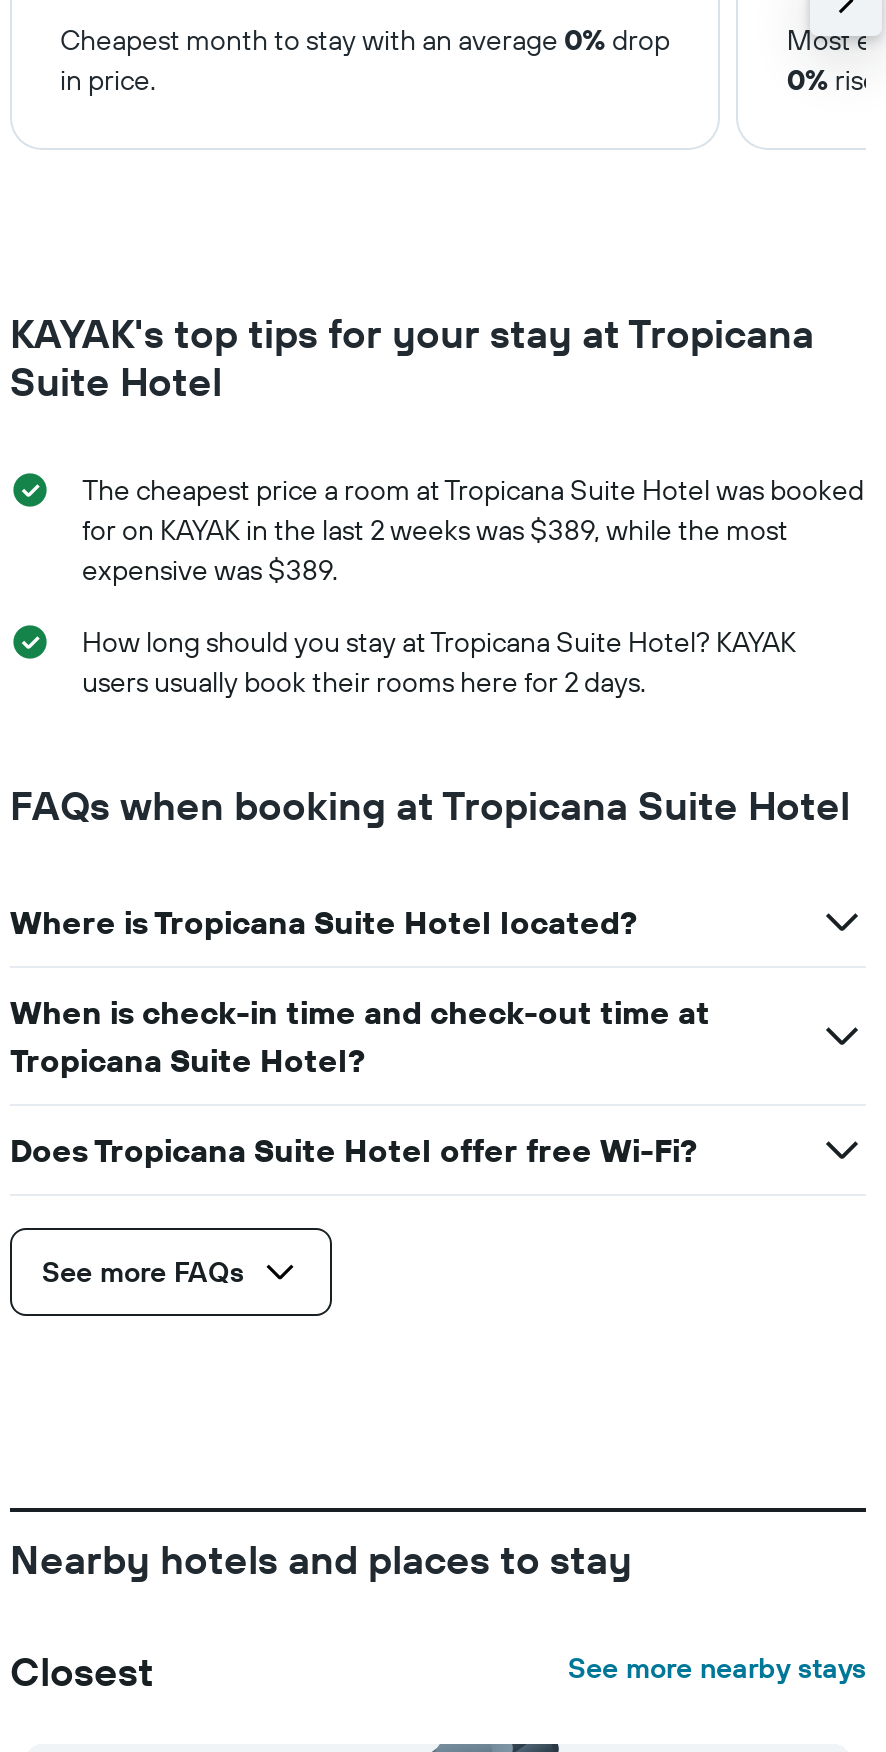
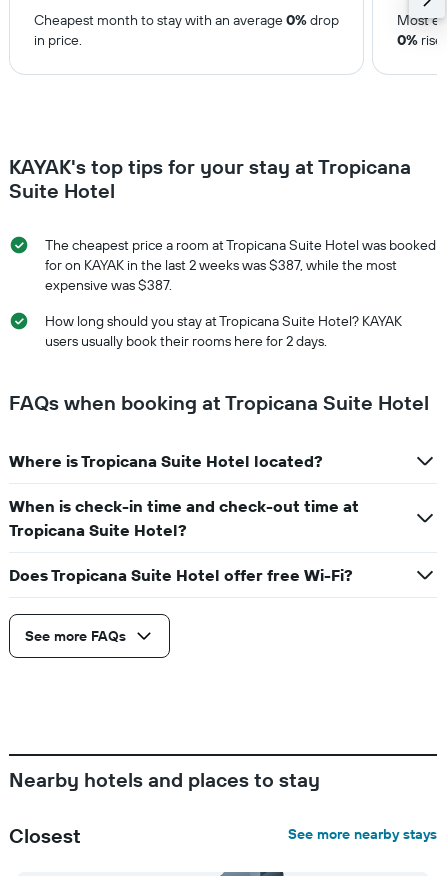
- for on KAYAK in the last 2 weeks was $389, while the most
+ for on KAYAK in the last 2 weeks was $387, while the most

- expensive was $389.
+ expensive was $387.
